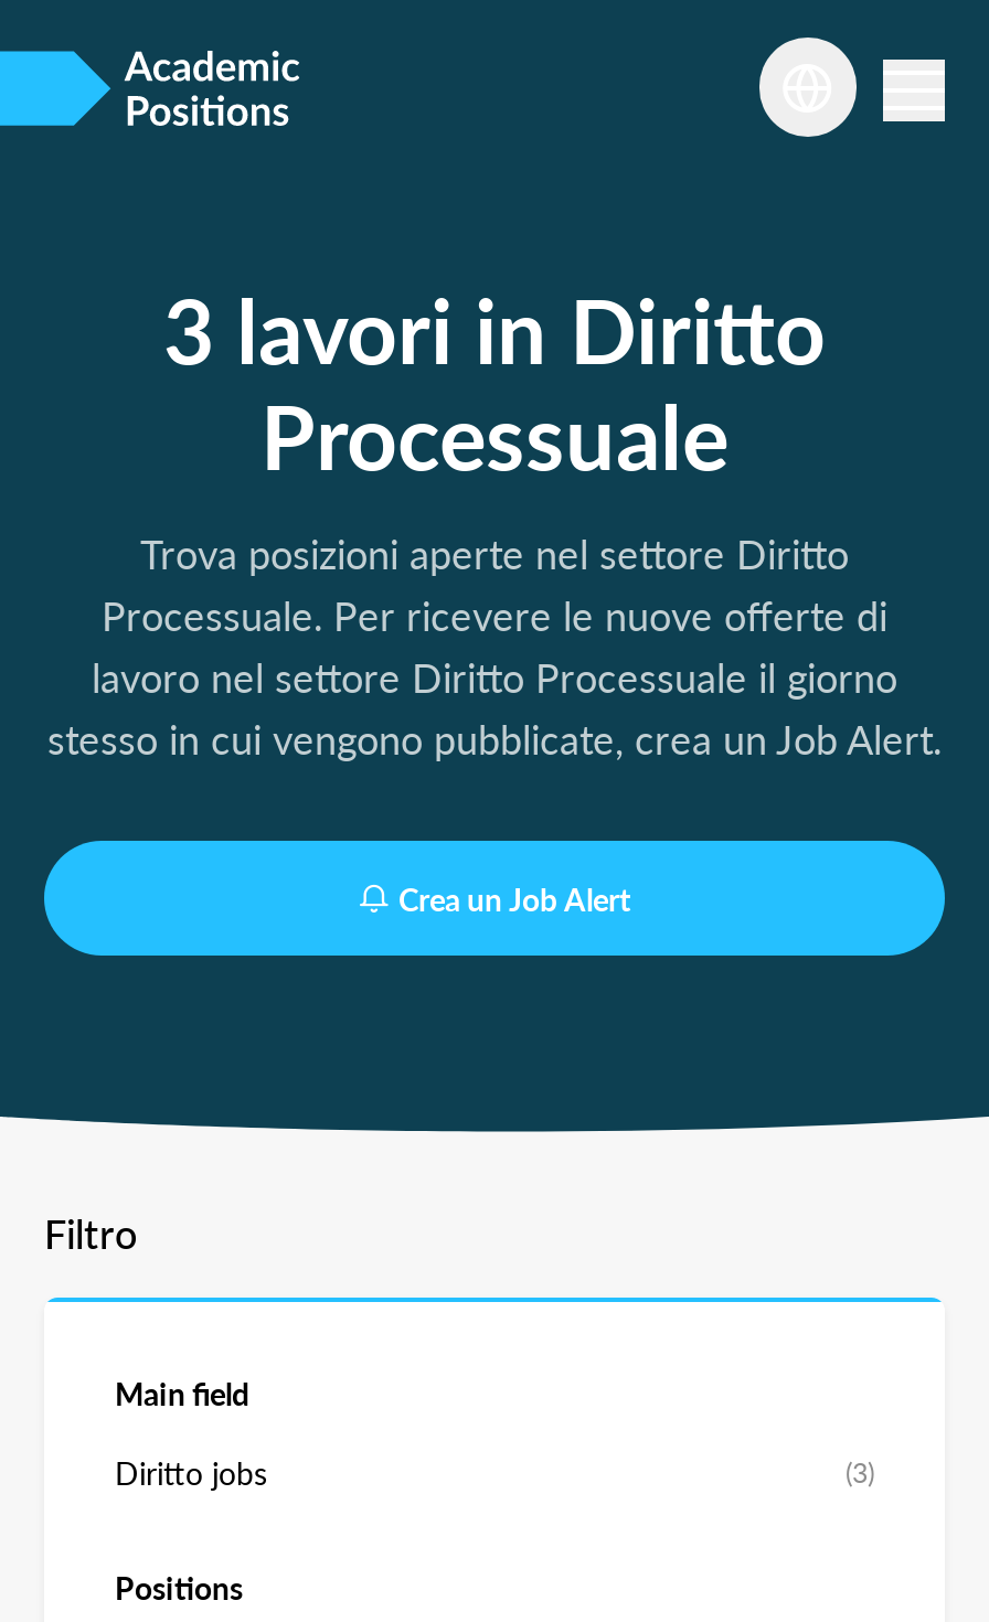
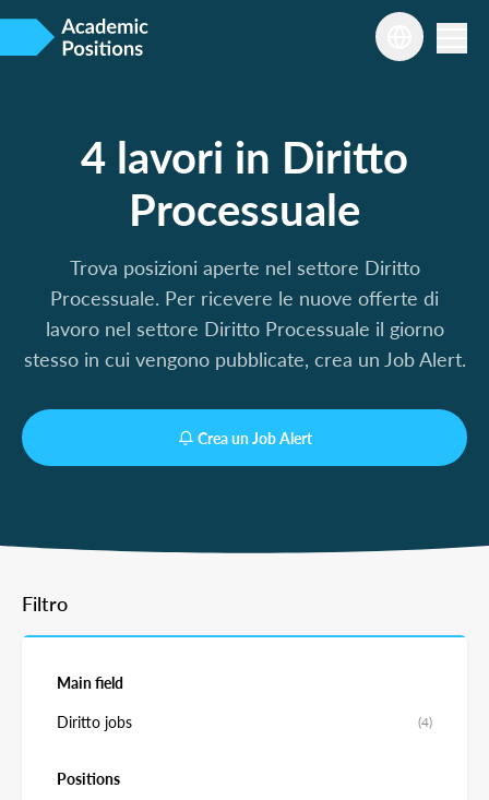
- 3 lavori in Diritto
+ 4 lavori in Diritto

- (3)
+ (4)
